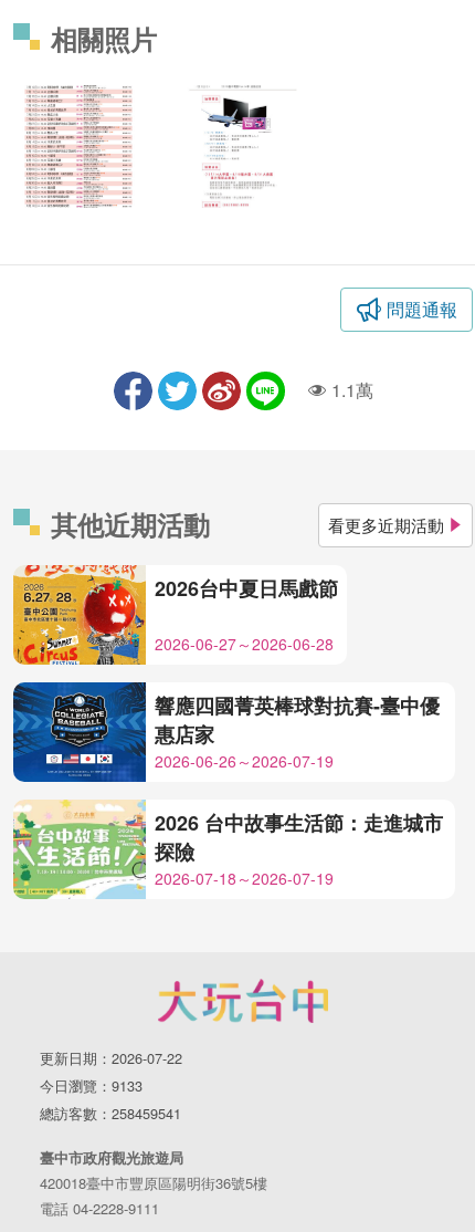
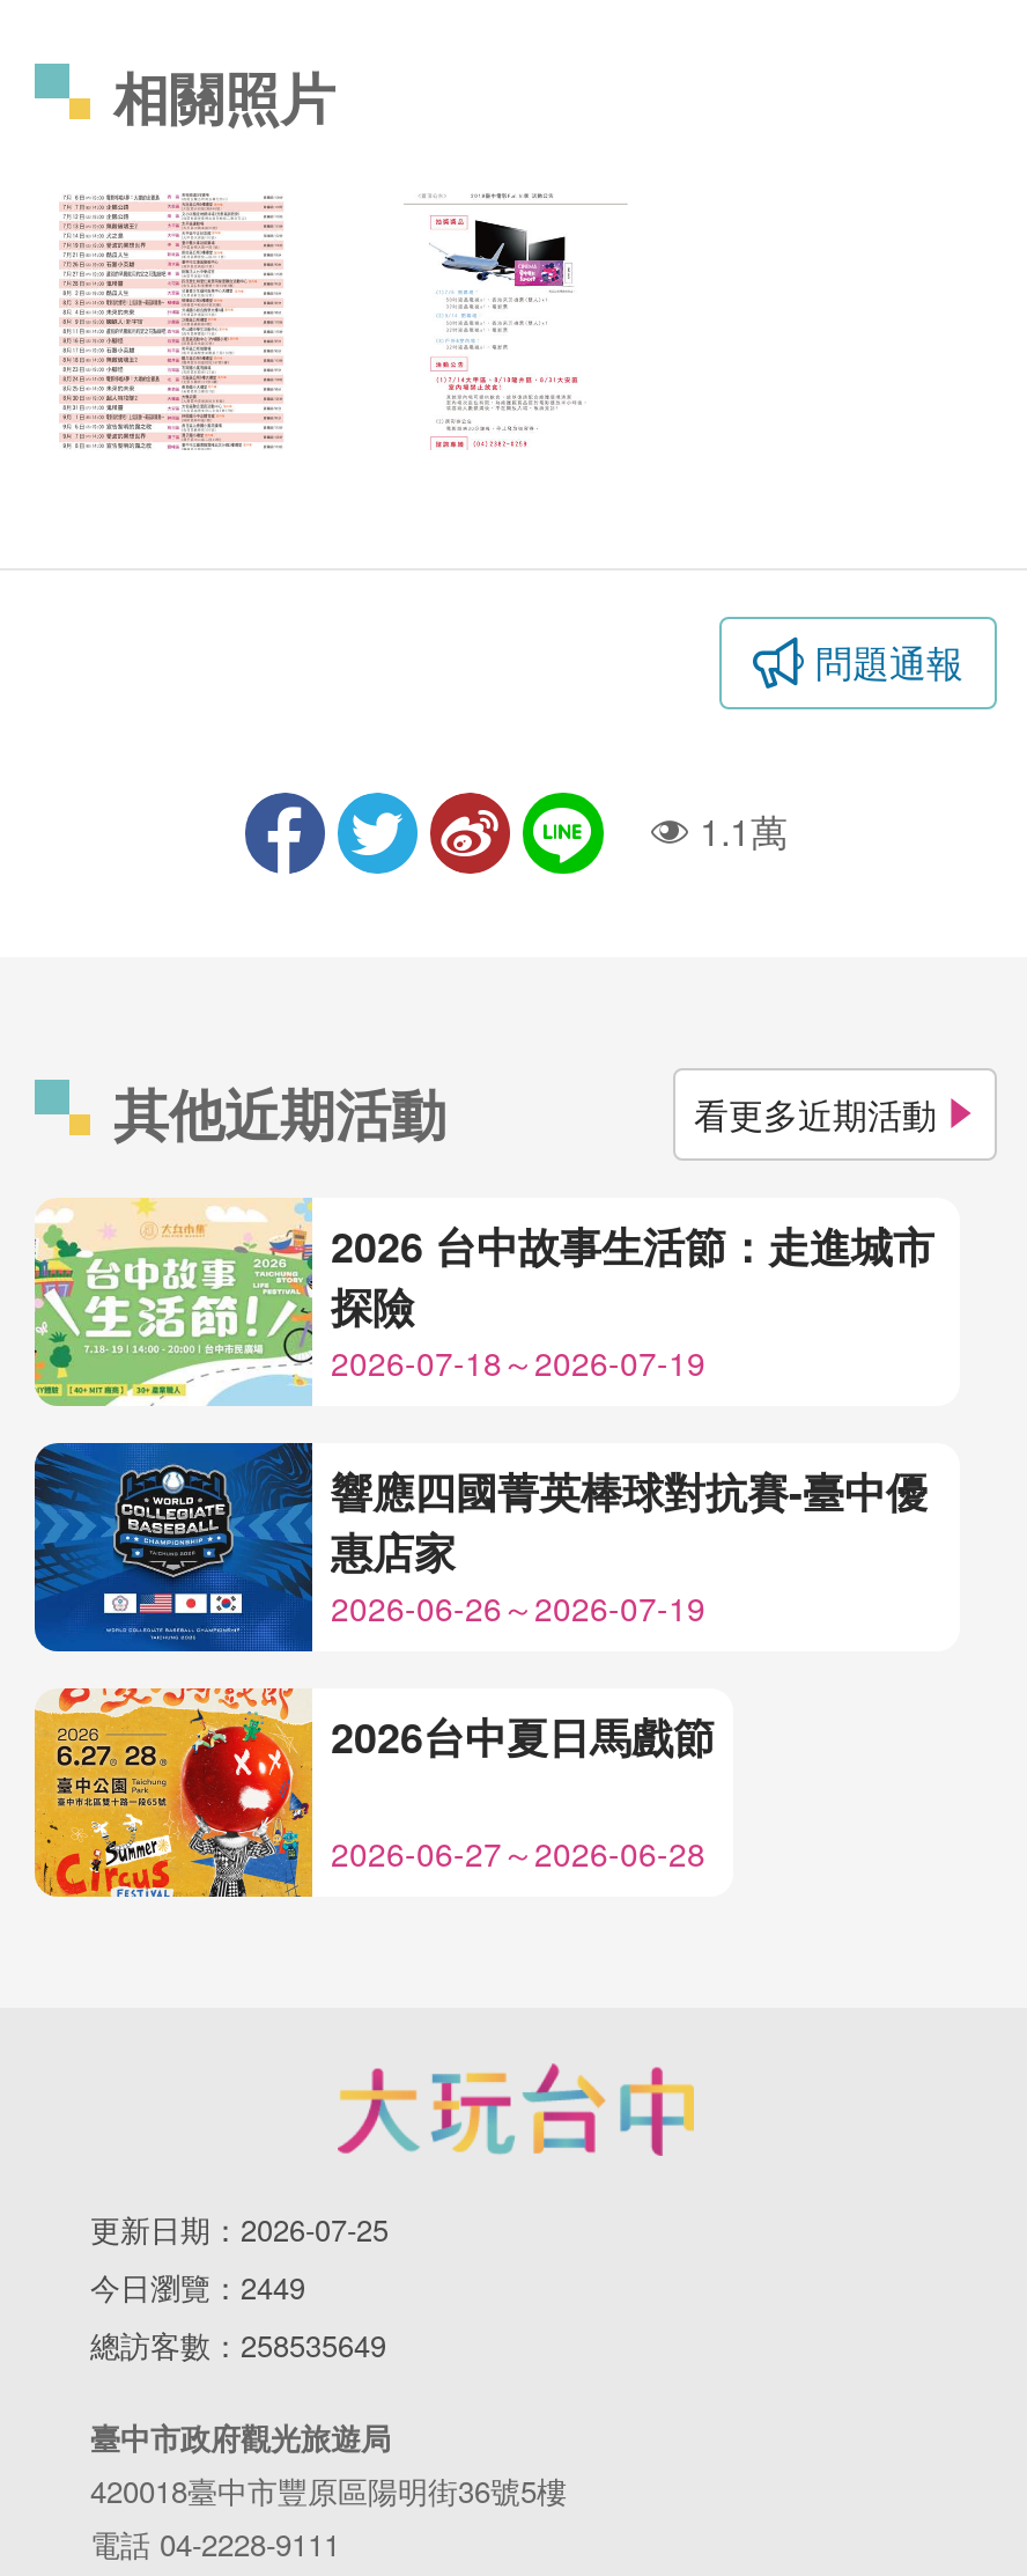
moved down: [image] | 2026台中夏日馬戲節 | 2026-06-27～2026-06-28

moved up: [image] | 2026 台中故事生活節：走進城市 | 探險 | 2026-07-18～2026-07-19

- 更新日期：2026-07-22
- 今日瀏覽：9133
- 總訪客數：258459541
+ 更新日期：2026-07-25
+ 今日瀏覽：2449
+ 總訪客數：258535649
